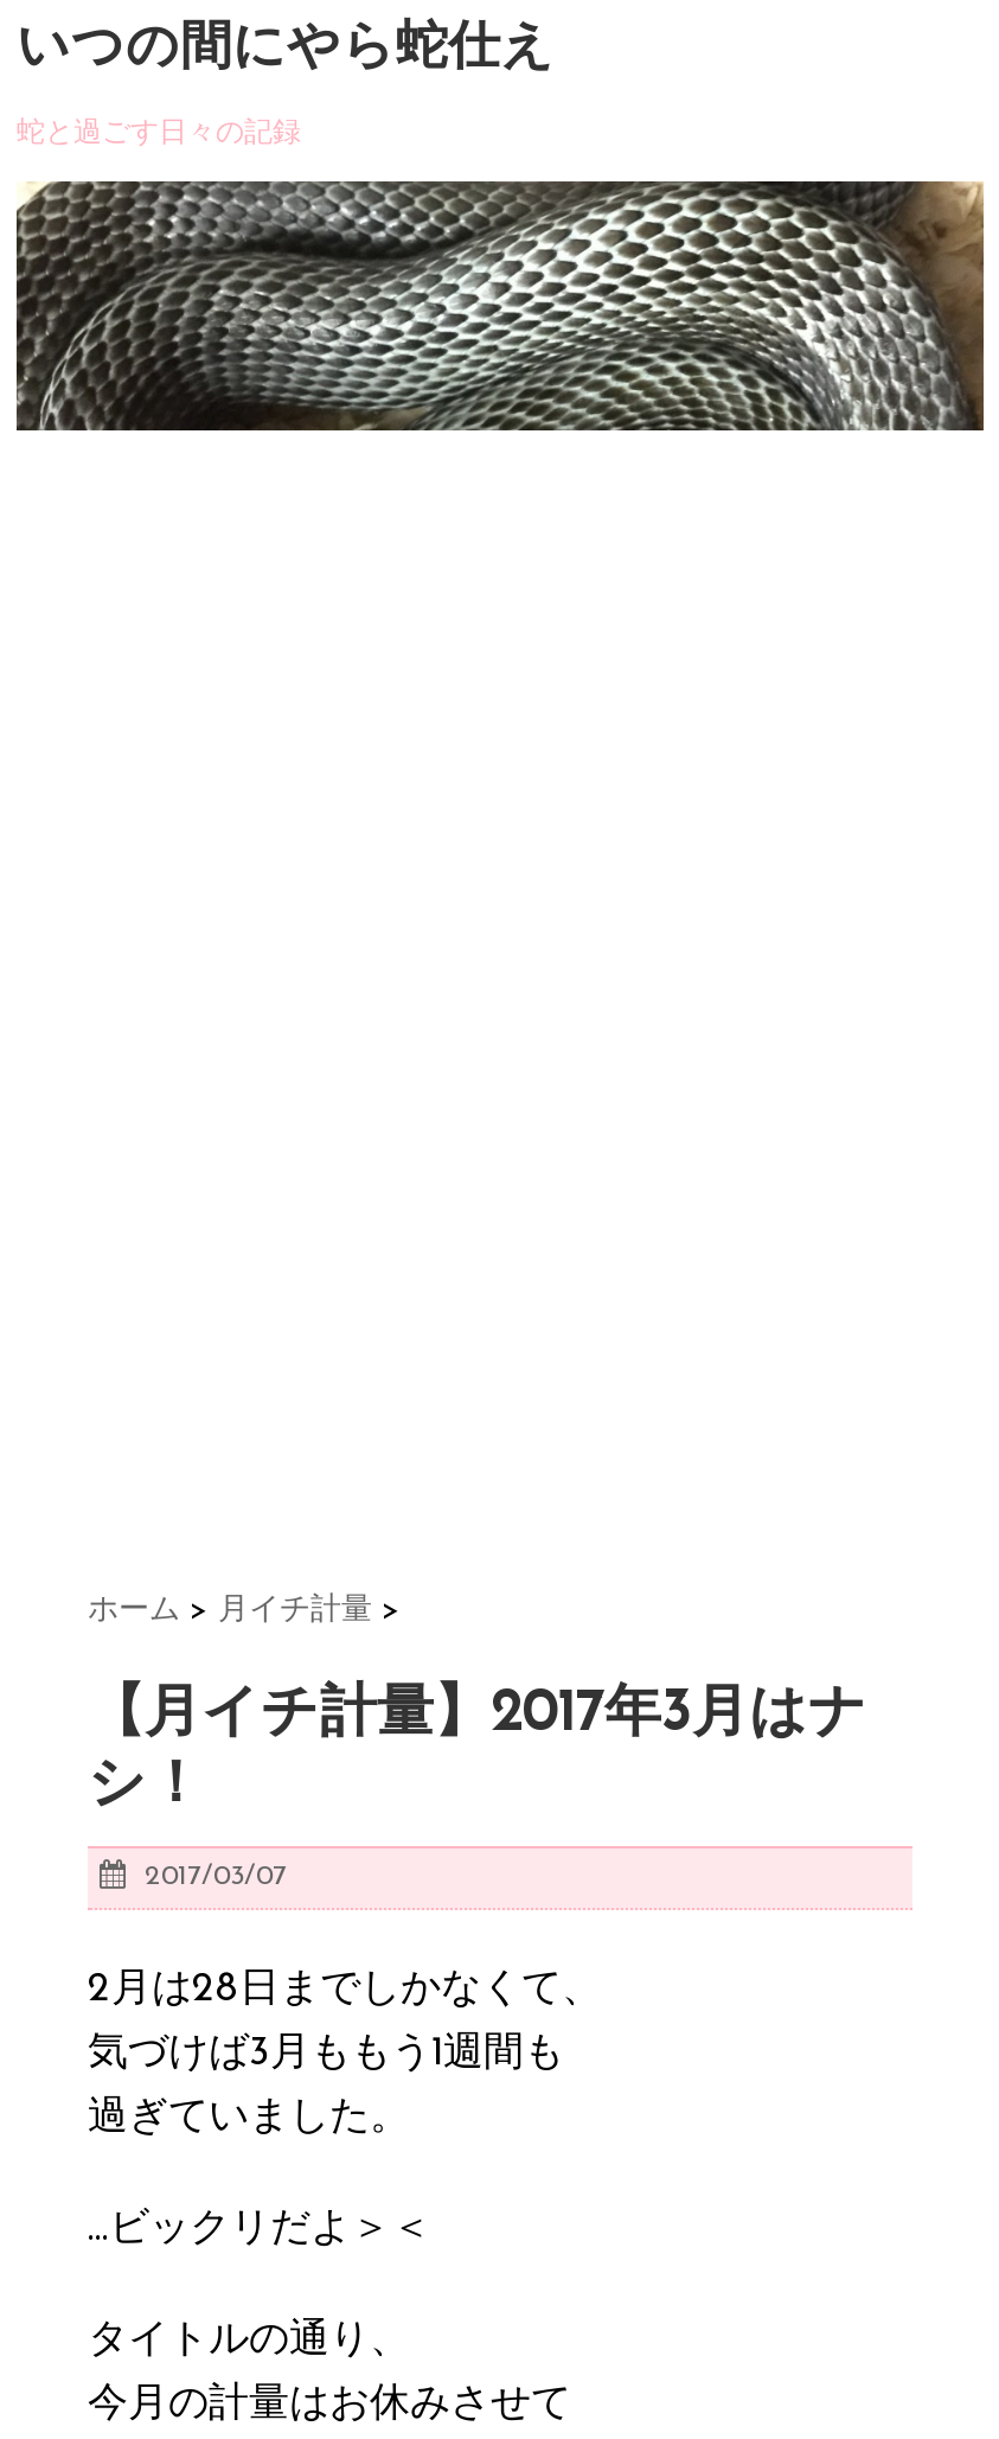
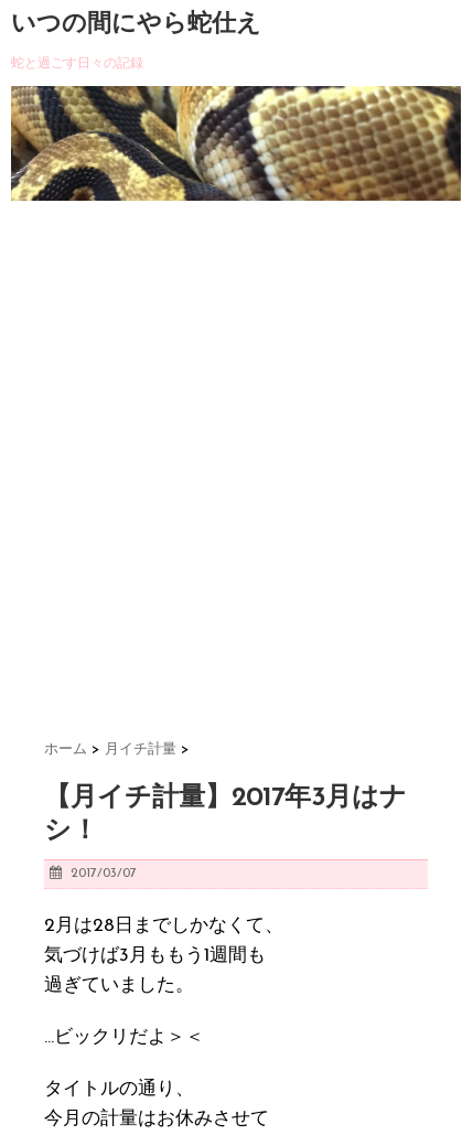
- [image]
+ [image]
